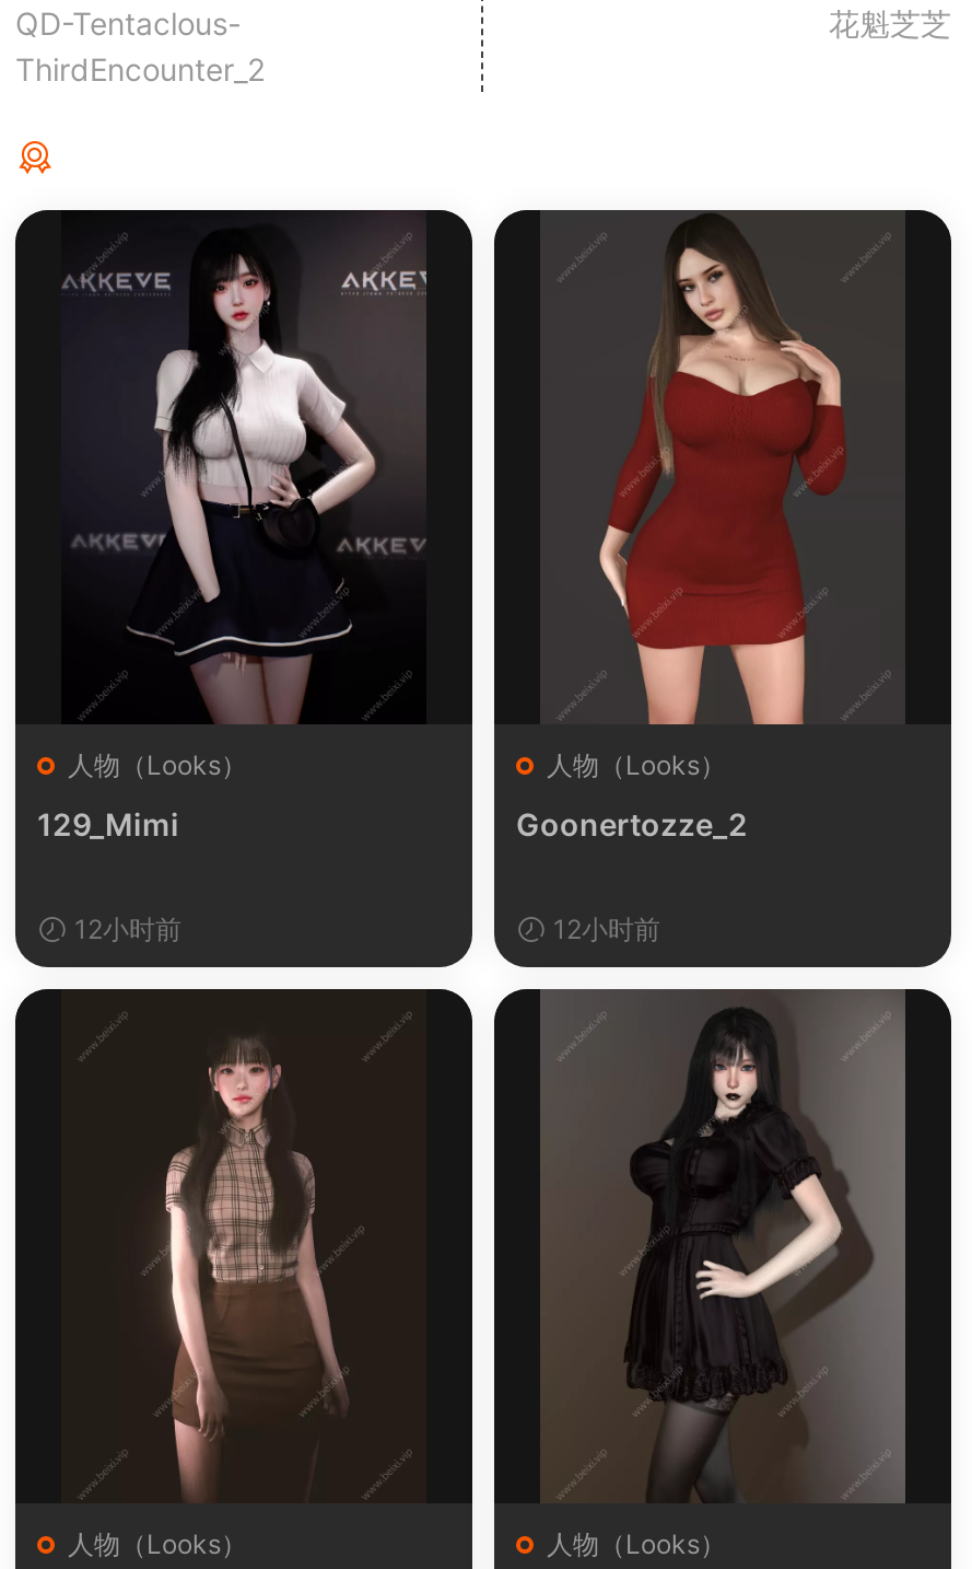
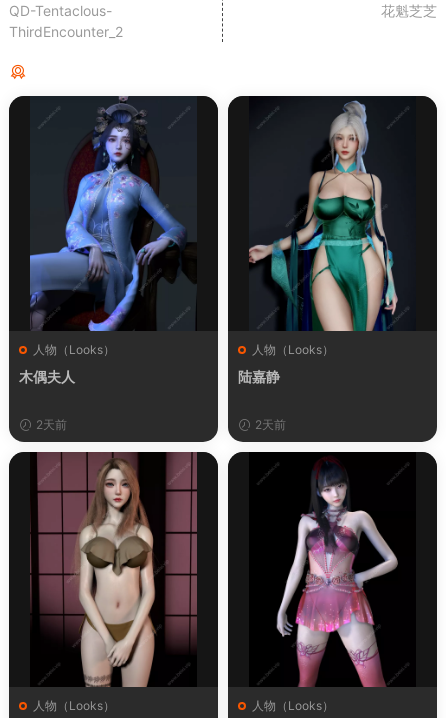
- [image]
- 129_Mimi
+ [image]
+ 木偶夫人

- [image]
- Goonertozze_2
+ [image]
+ 陆嘉静

- 12小时前
+ 2天前

- 12小时前
+ 2天前

- [image]
+ [image]

- [image]
+ [image]
